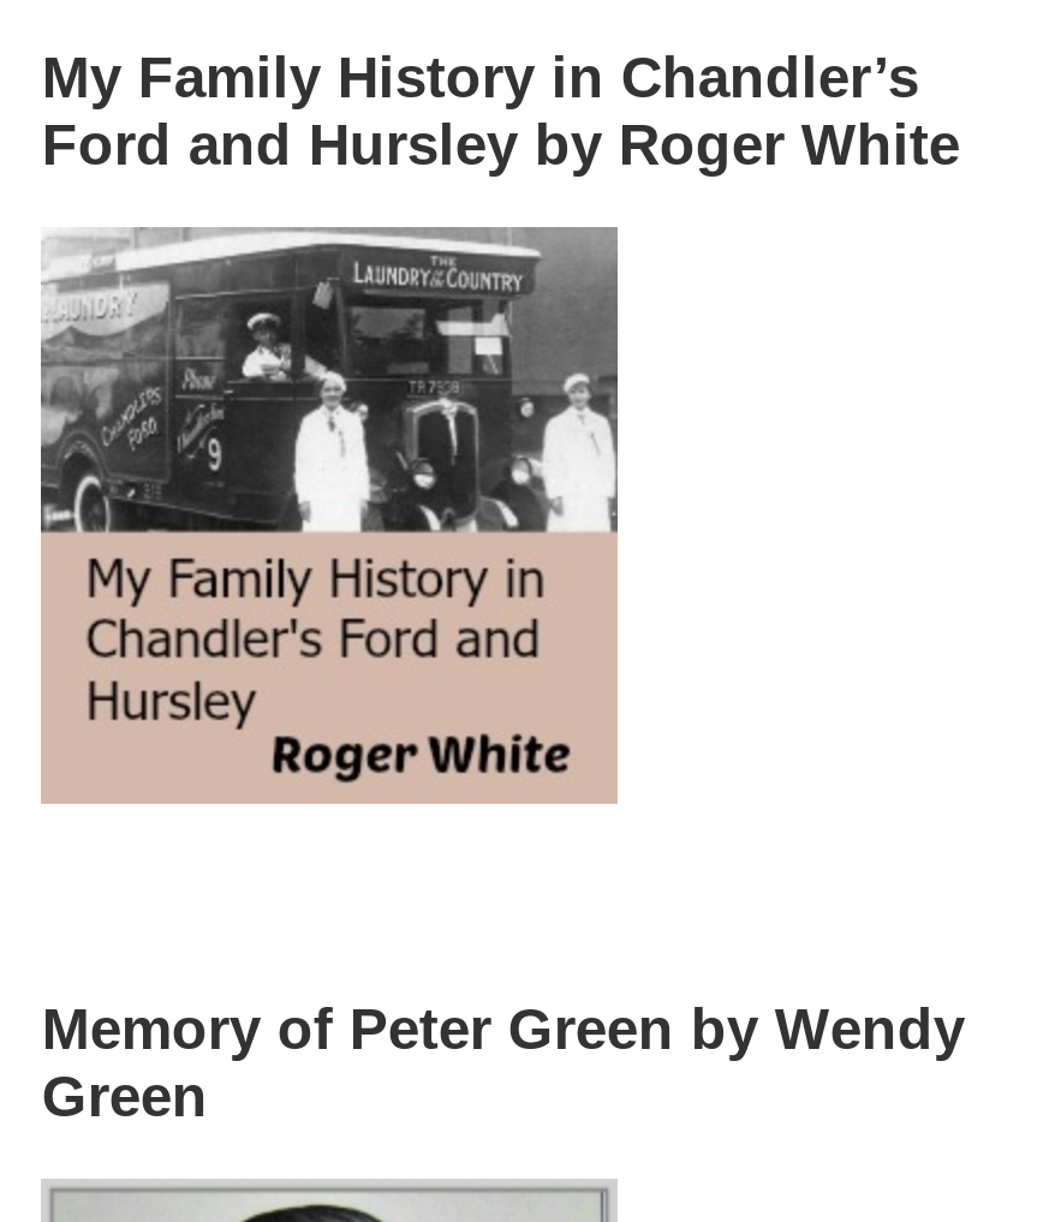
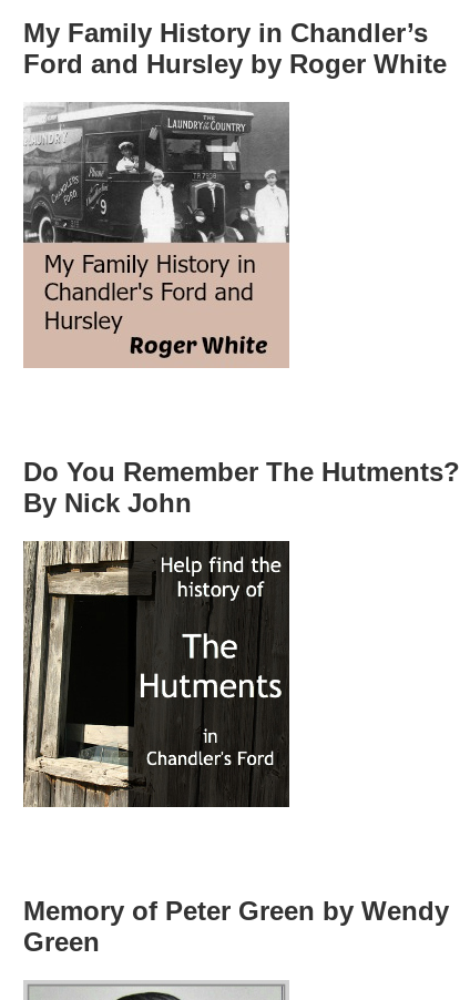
+ [image]

+ Do You Remember The Hutments?
+ By Nick John
